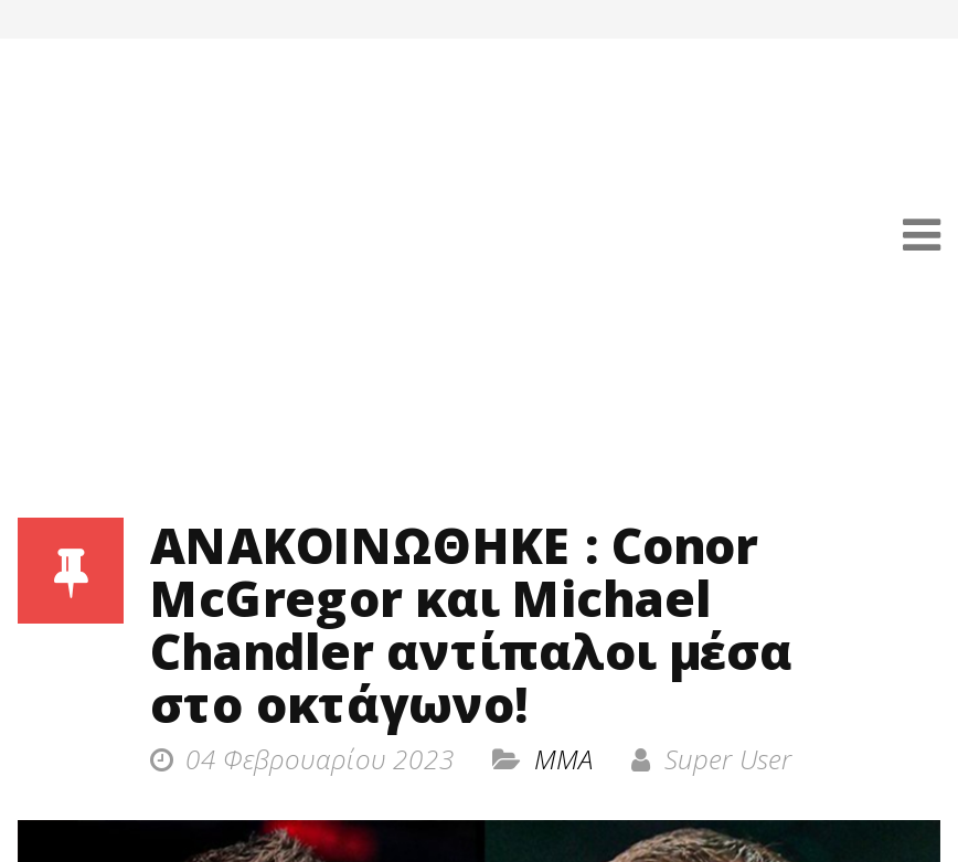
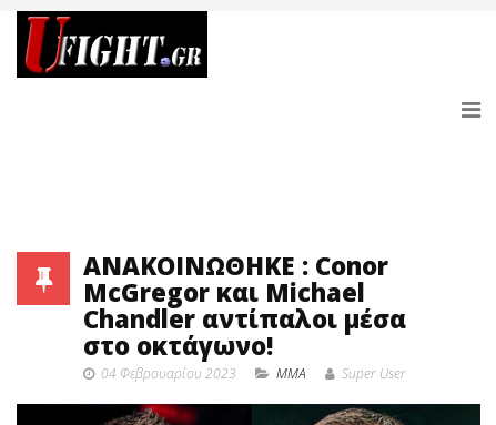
+ [image]
